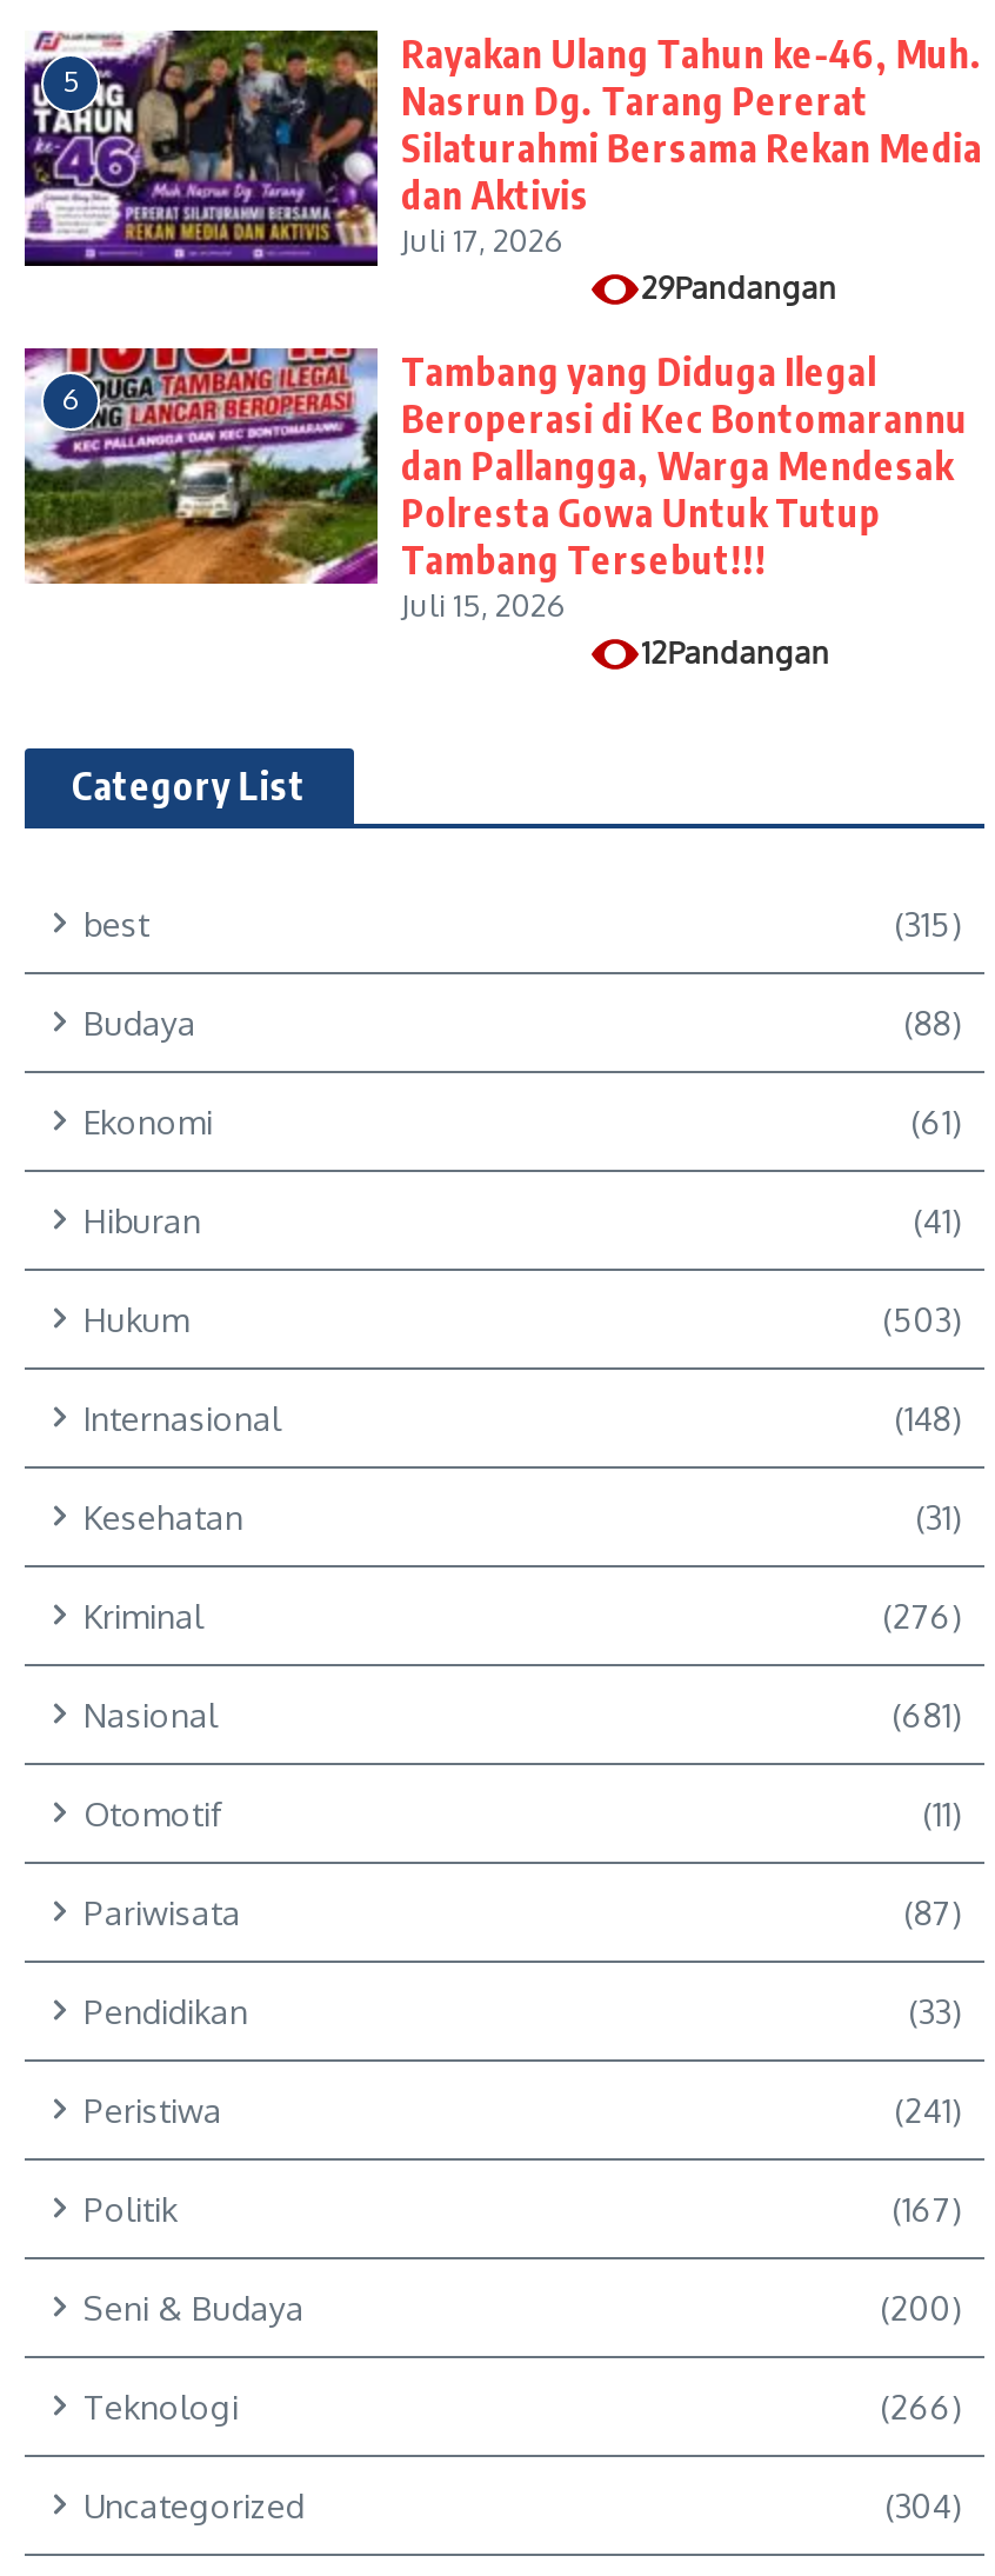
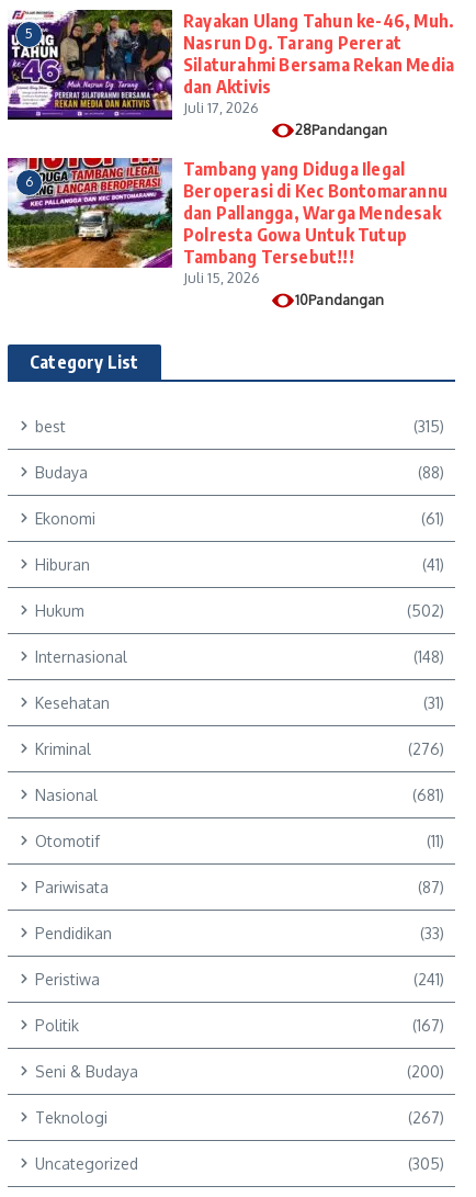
- 29Pandangan
+ 28Pandangan

- 12Pandangan
+ 10Pandangan

- (503)
+ (502)

- (266)
+ (267)

- (304)
+ (305)
